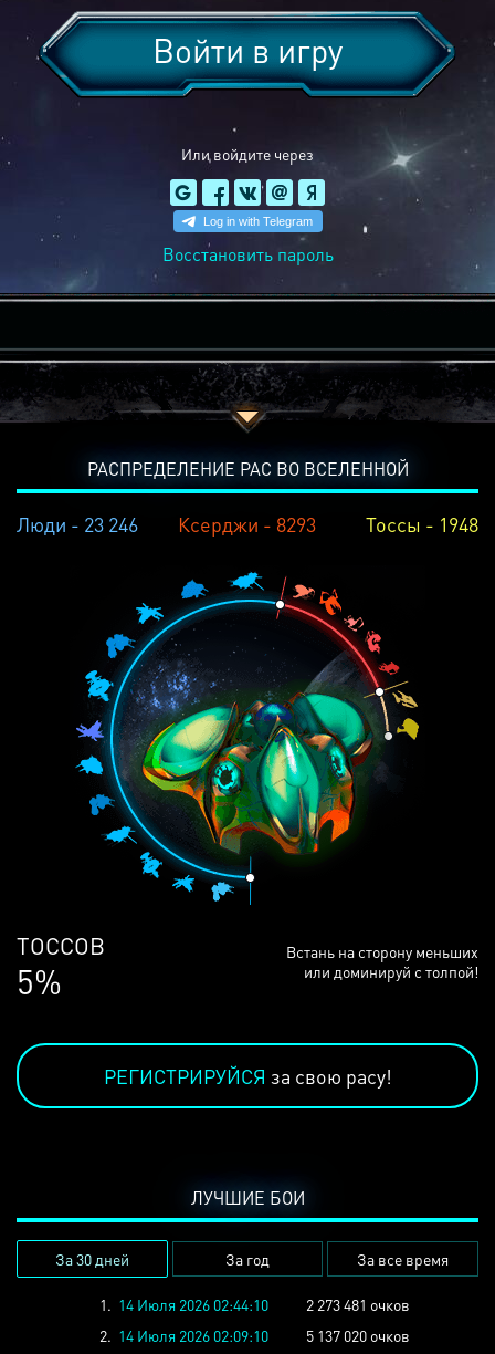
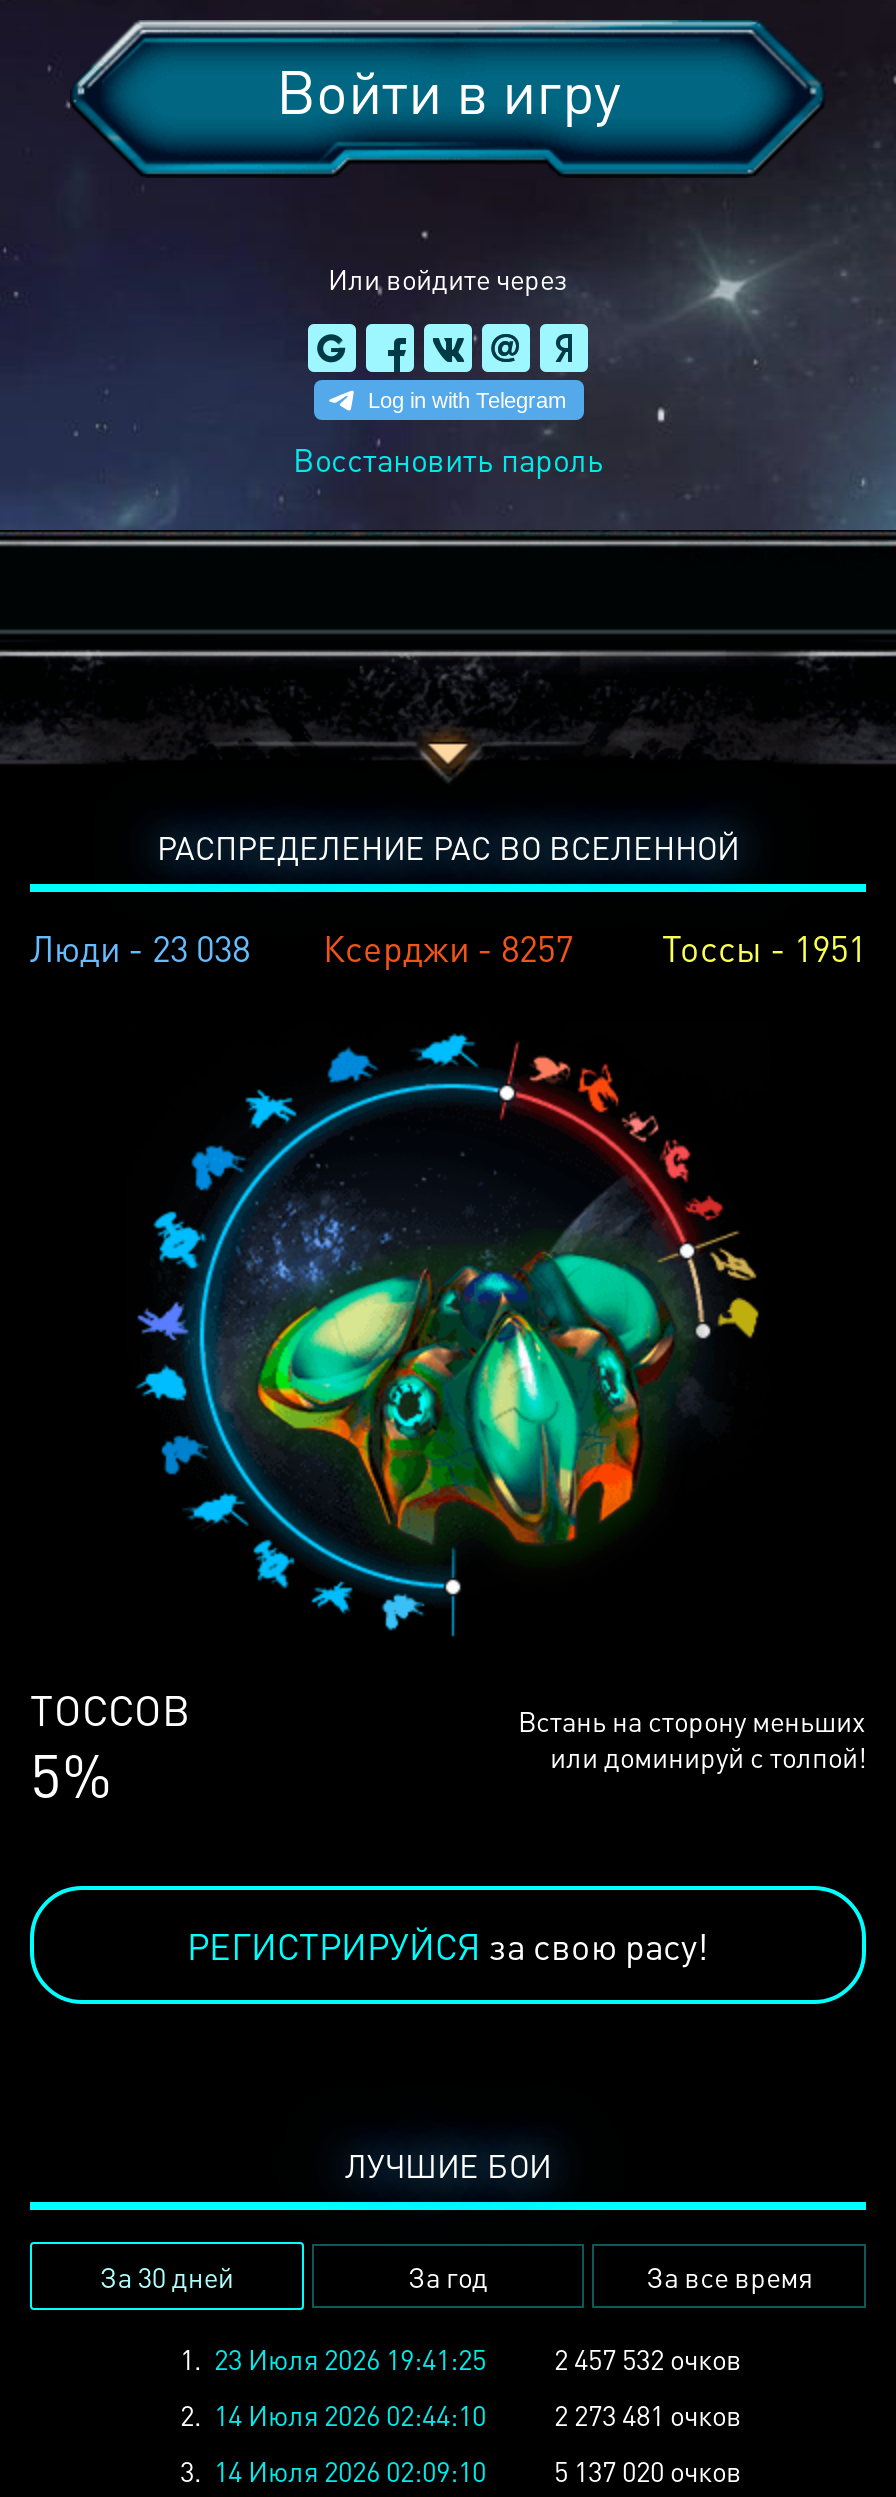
- Люди - 23 246
+ Люди - 23 038

- Ксерджи - 8293
+ Ксерджи - 8257

- Тоссы - 1948
+ Тоссы - 1951

- 1. 14 Июля 2026 02:44:10
+ 1. 23 Июля 2026 19:41:25
+ 2 457 532 очков
+ 2. 14 Июля 2026 02:44:10

- 2. 14 Июля 2026 02:09:10 5 137 020 очков
+ 3. 14 Июля 2026 02:09:10 5 137 020 очков
